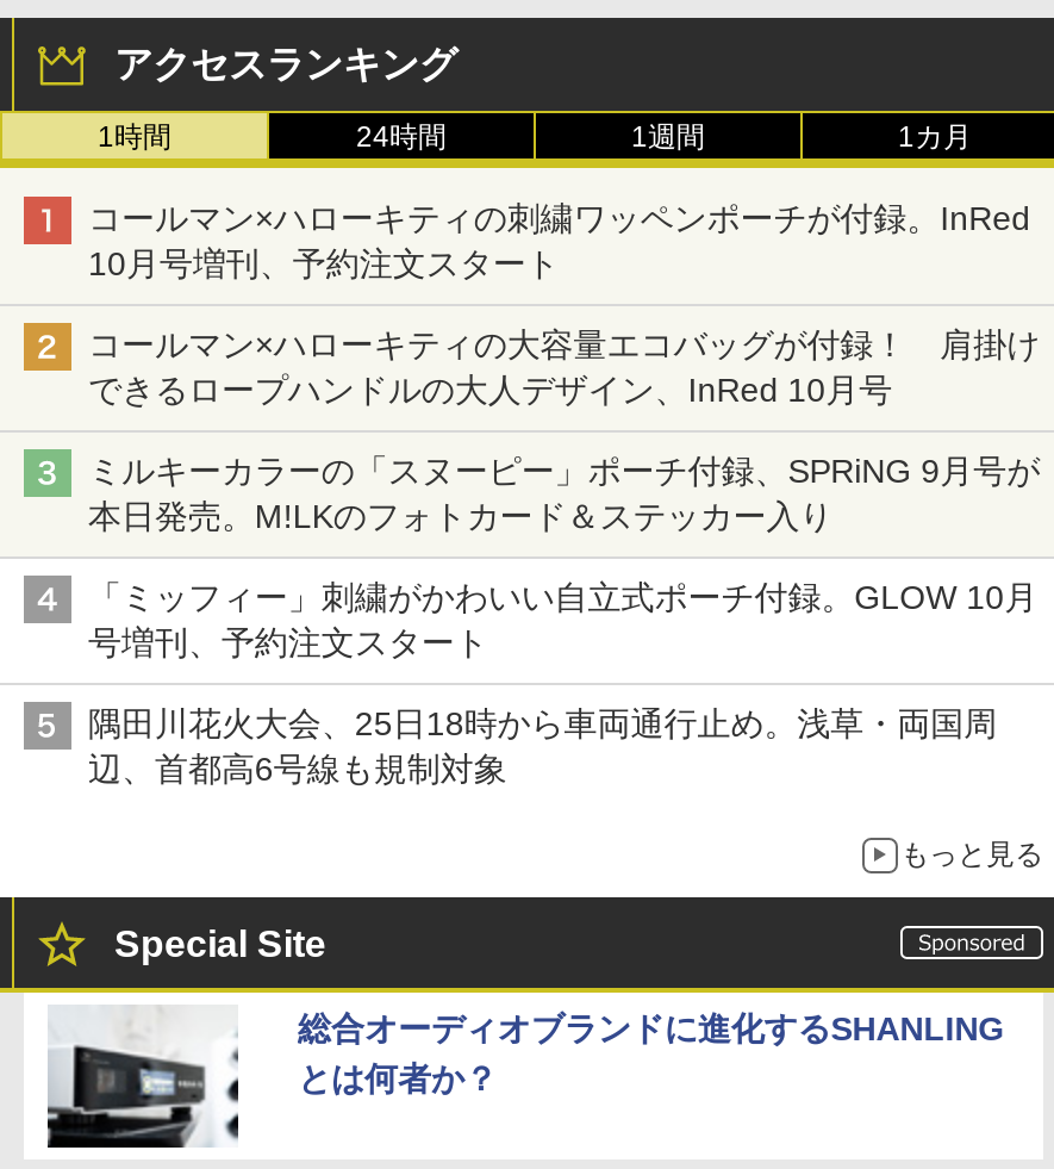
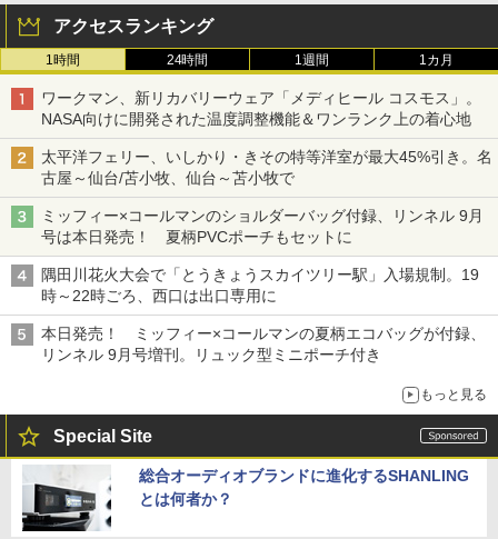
- コールマン×ハローキティの刺繍ワッペンポーチが付録。InRed
- 10月号増刊、予約注文スタート
+ ワークマン、新リカバリーウェア「メディヒール コスモス」。
+ NASA向けに開発された温度調整機能＆ワンランク上の着心地

- コールマン×ハローキティの大容量エコバッグが付録！ 肩掛け
- できるロープハンドルの大人デザイン、InRed 10月号
+ 太平洋フェリー、いしかり・きその特等洋室が最大45%引き。名
+ 古屋～仙台/苫小牧、仙台～苫小牧で

- ミルキーカラーの「スヌーピー」ポーチ付録、SPRiNG 9月号が
- 本日発売。M!LKのフォトカード＆ステッカー入り
+ ミッフィー×コールマンのショルダーバッグ付録、リンネル 9月
+ 号は本日発売！ 夏柄PVCポーチもセットに

- 「ミッフィー」刺繍がかわいい自立式ポーチ付録。GLOW 10月
- 号増刊、予約注文スタート
+ 隅田川花火大会で「とうきょうスカイツリー駅」入場規制。19
+ 時～22時ごろ、西口は出口専用に

- 隅田川花火大会、25日18時から車両通行止め。浅草・両国周
- 辺、首都高6号線も規制対象
+ 本日発売！ ミッフィー×コールマンの夏柄エコバッグが付録、
+ リンネル 9月号増刊。リュック型ミニポーチ付き
